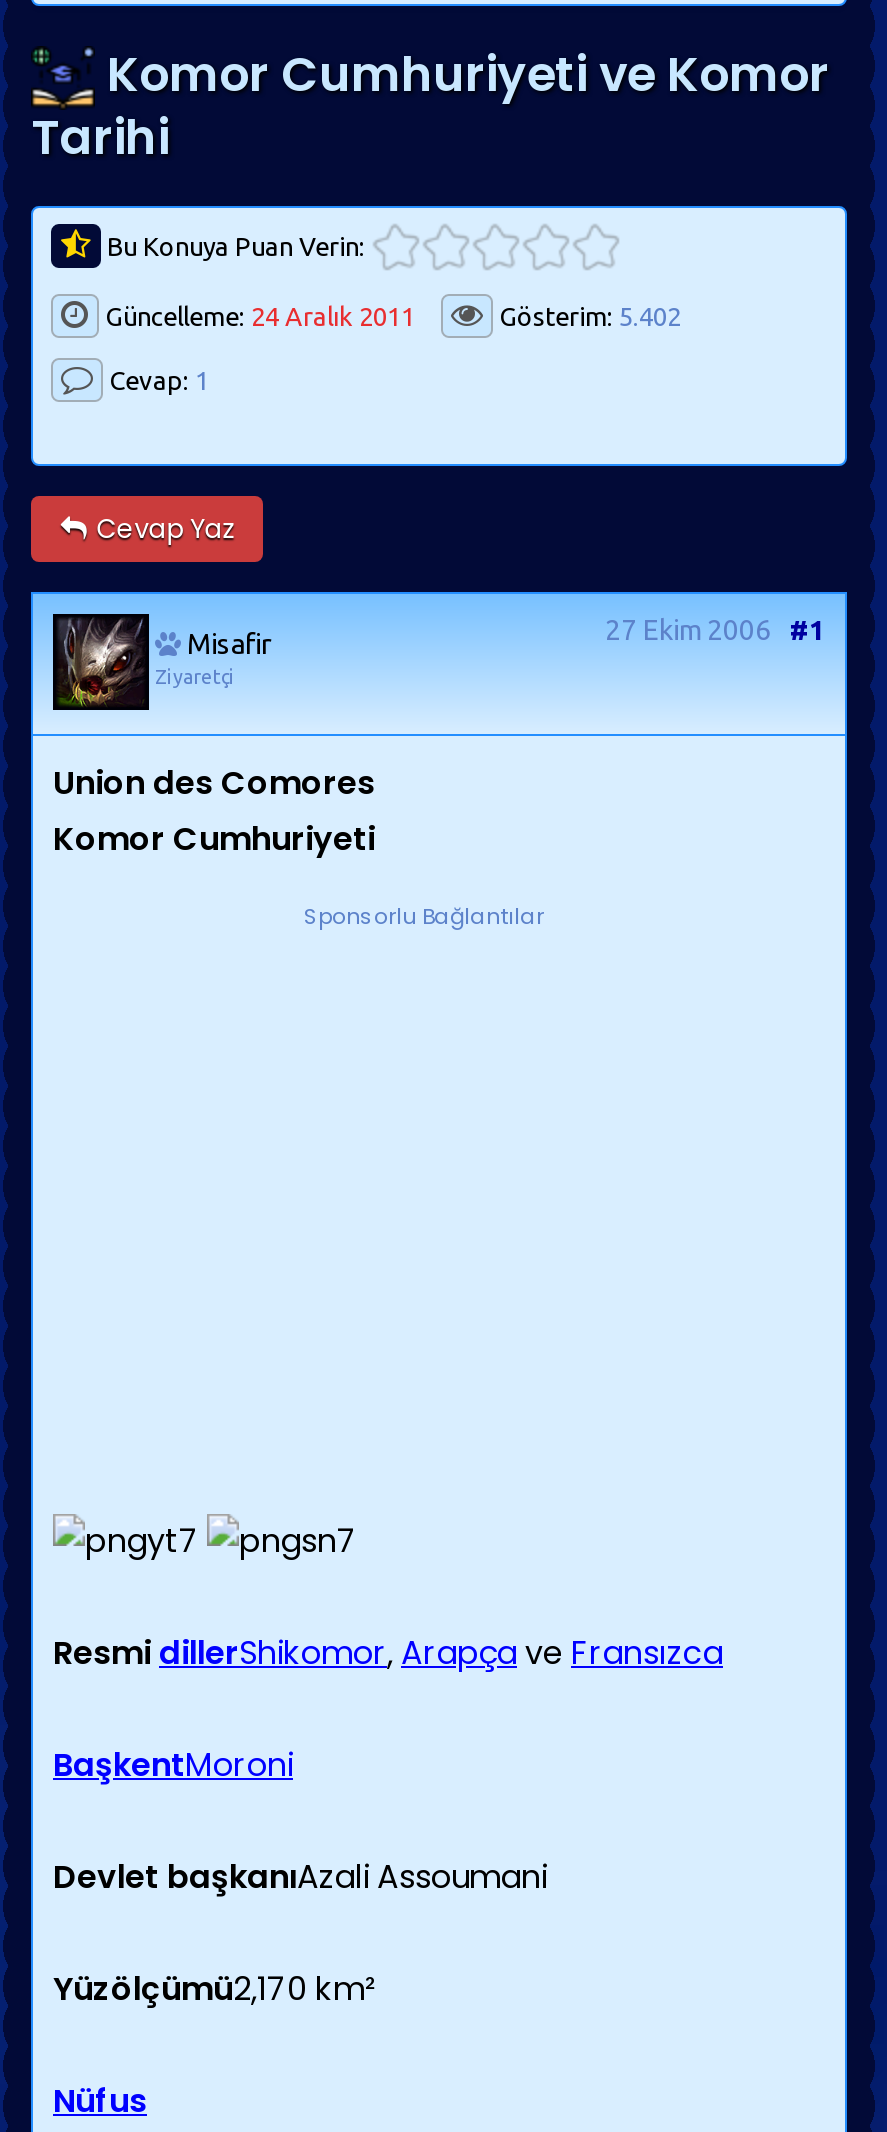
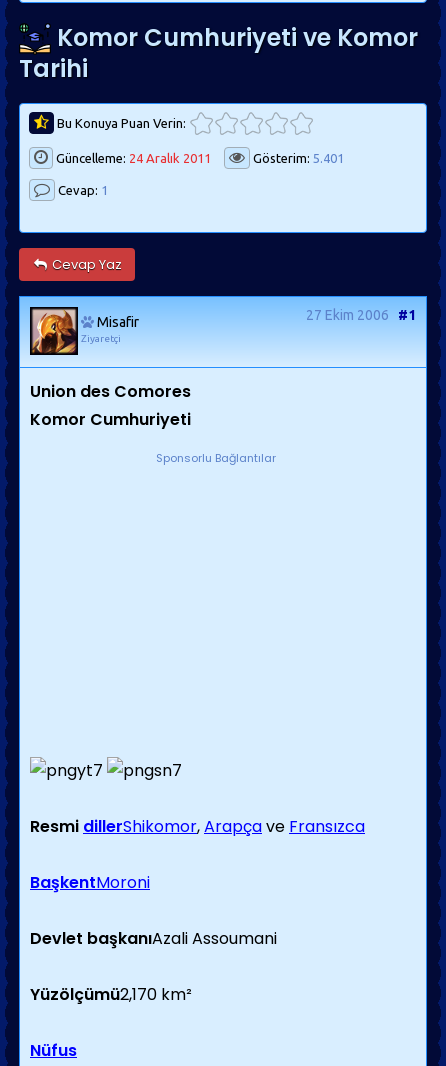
- Gösterim: 5.402
+ Gösterim: 5.401

- [image]
+ [image]
